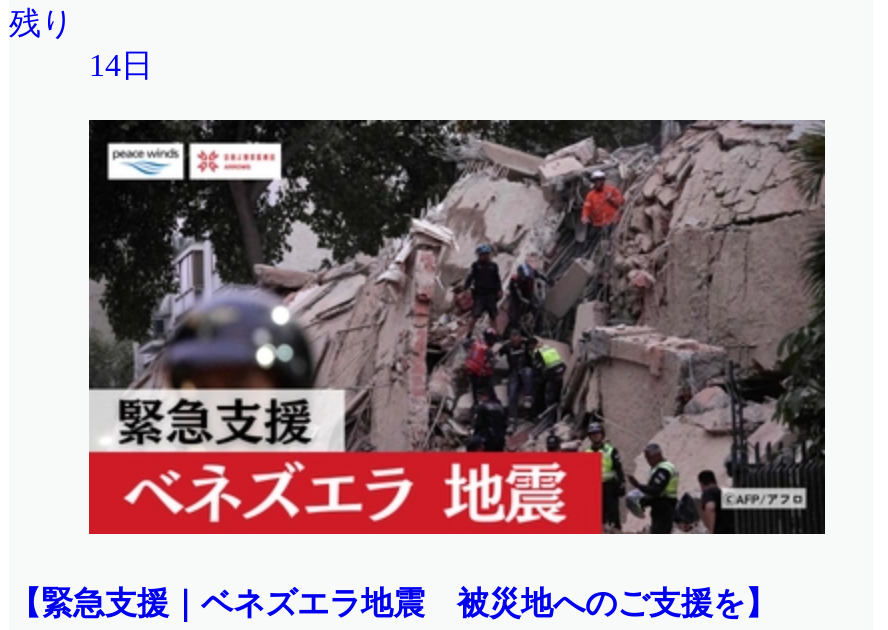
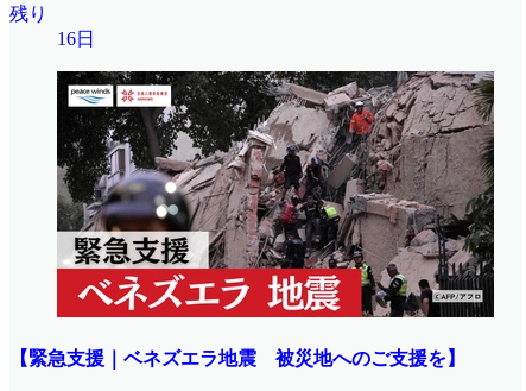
- 14日
+ 16日
